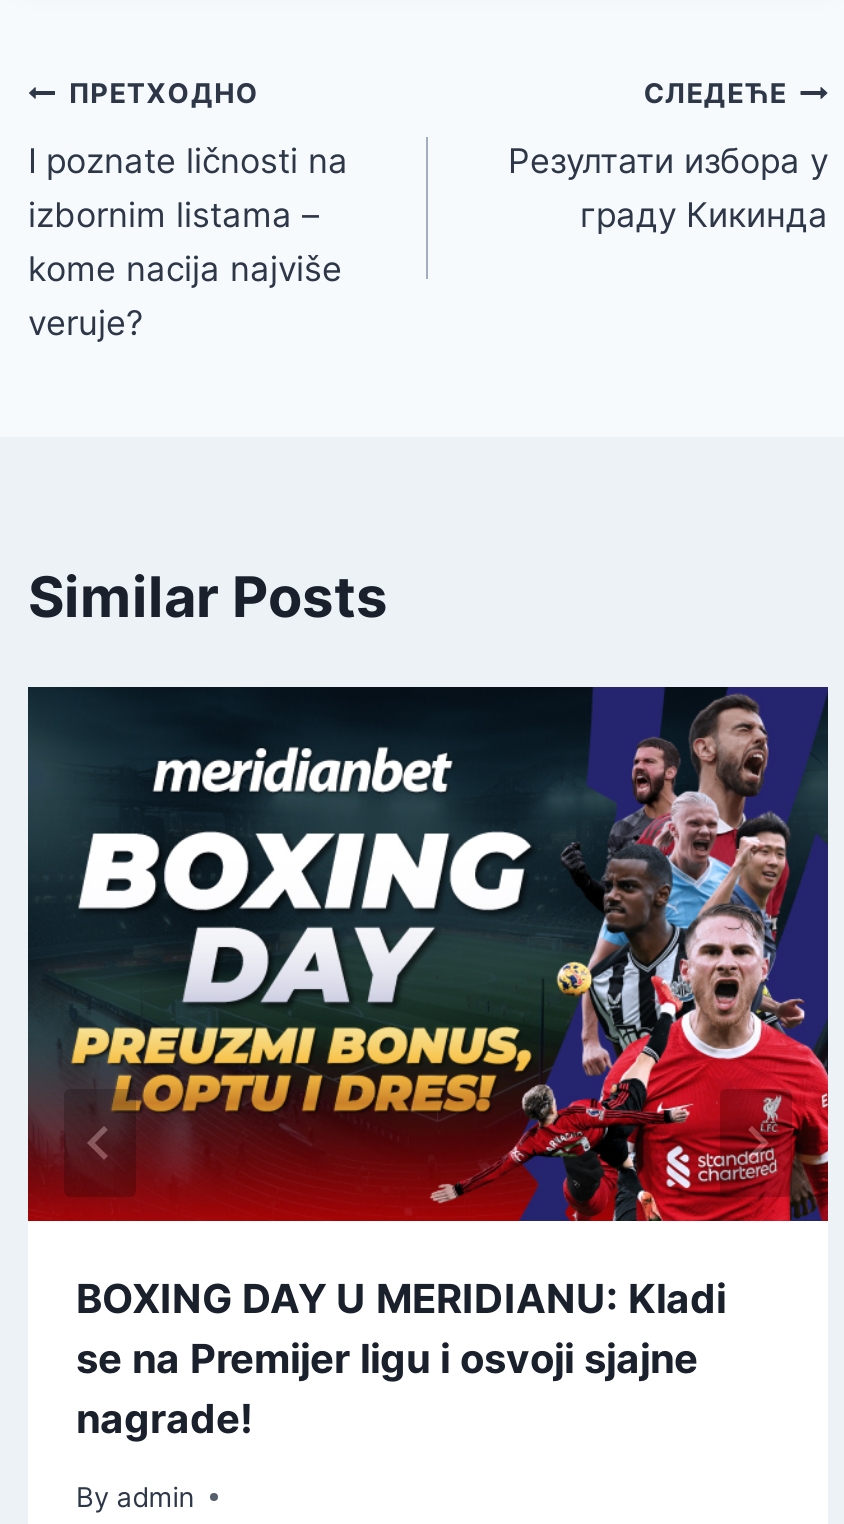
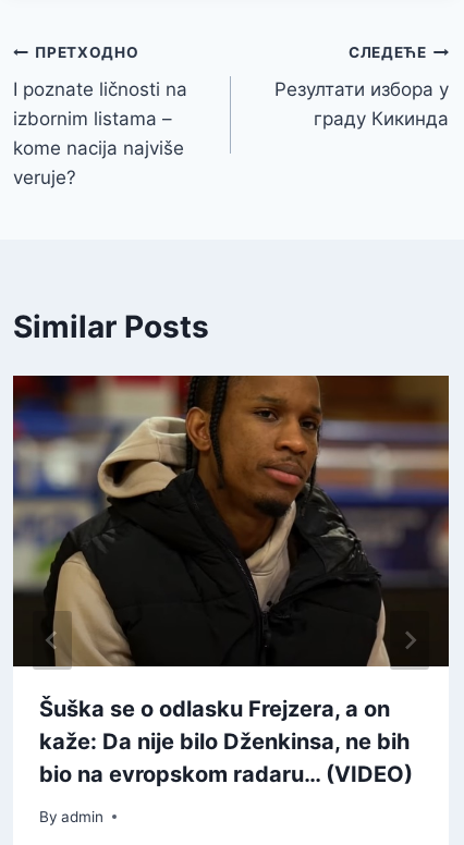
- [image]
- BOXING DAY U MERIDIANU: Kladi
- se na Premijer ligu i osvoji sjajne
- nagrade!
+ [image]
+ Šuška se o odlasku Frejzera, a on
+ kaže: Da nije bilo Dženkinsa, ne bih
+ bio na evropskom radaru… (VIDEO)
